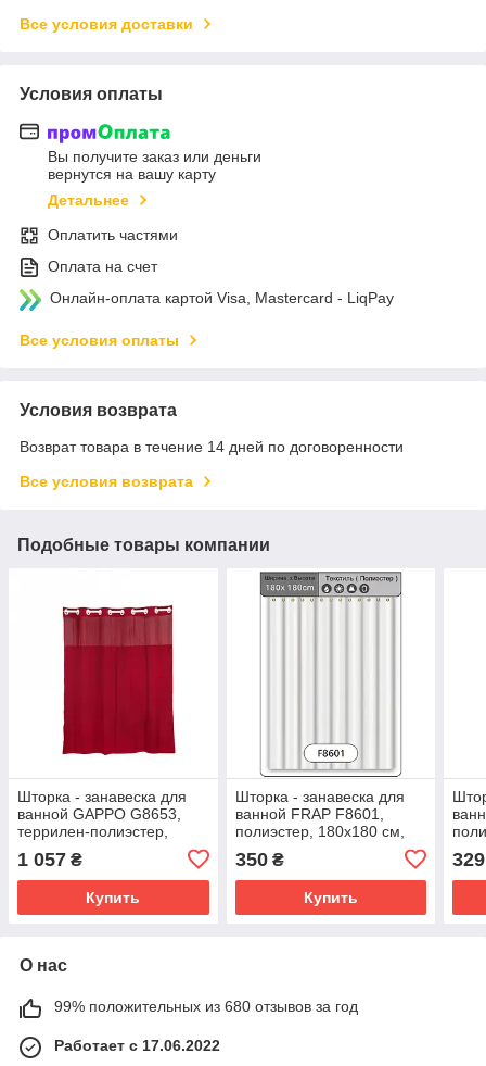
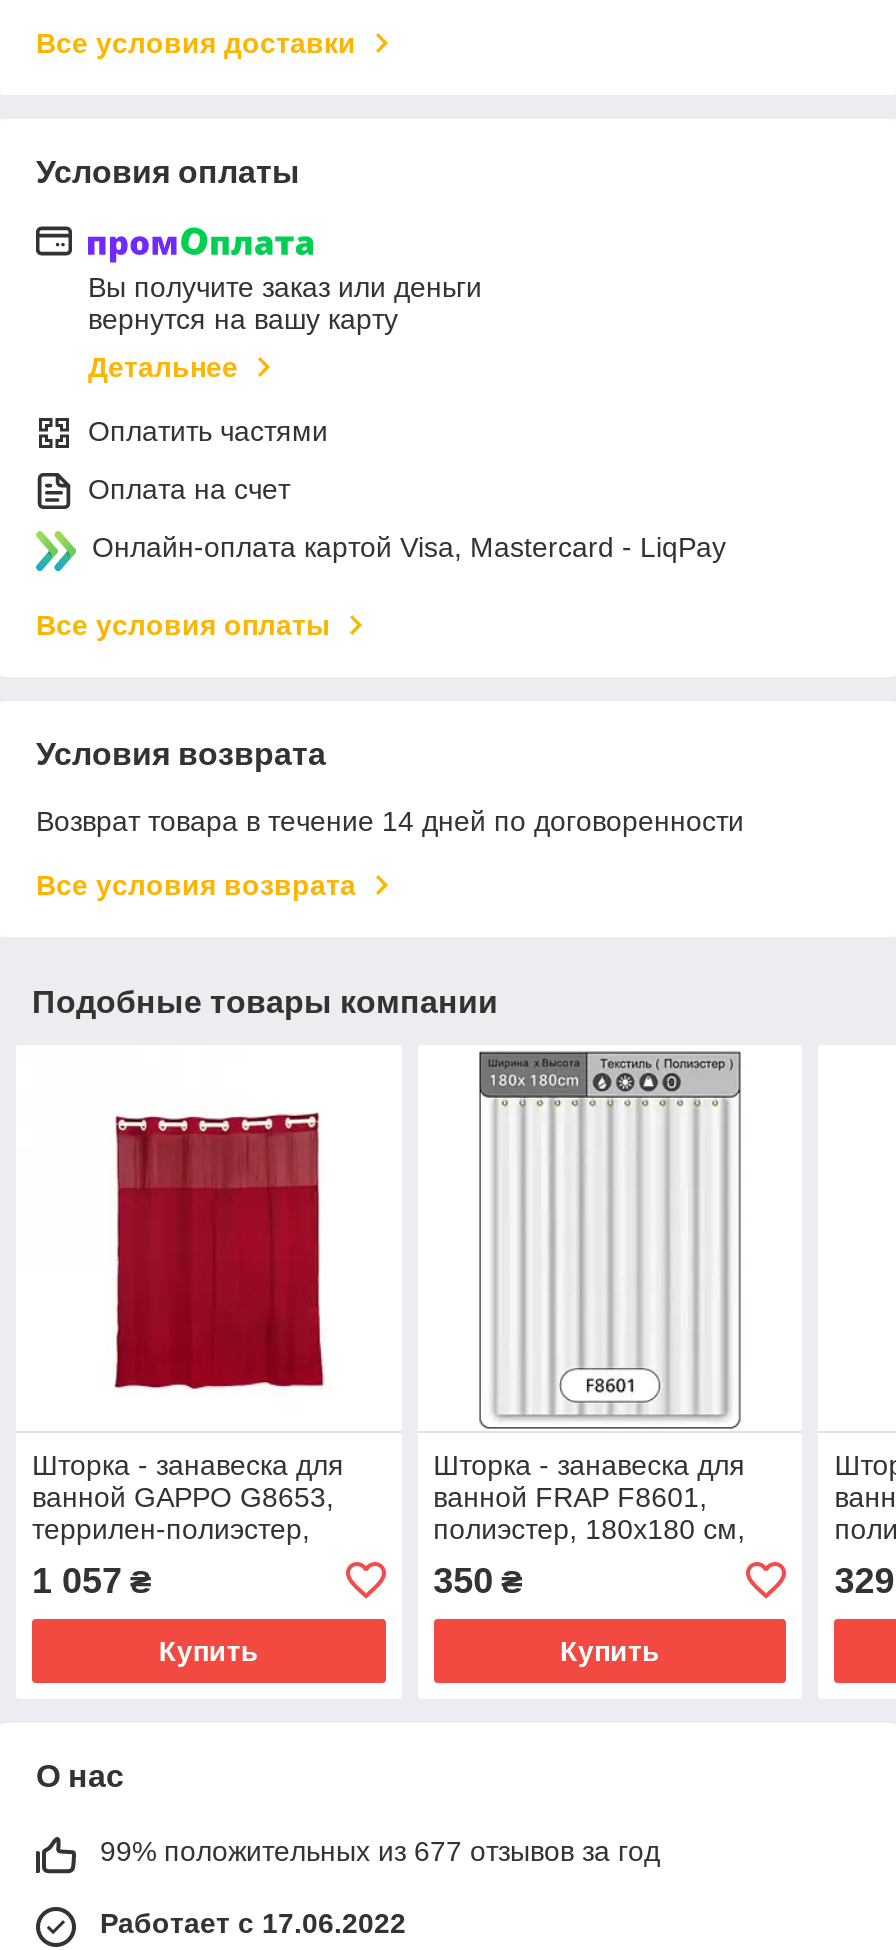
- 99% положительных из 680 отзывов за год
+ 99% положительных из 677 отзывов за год
